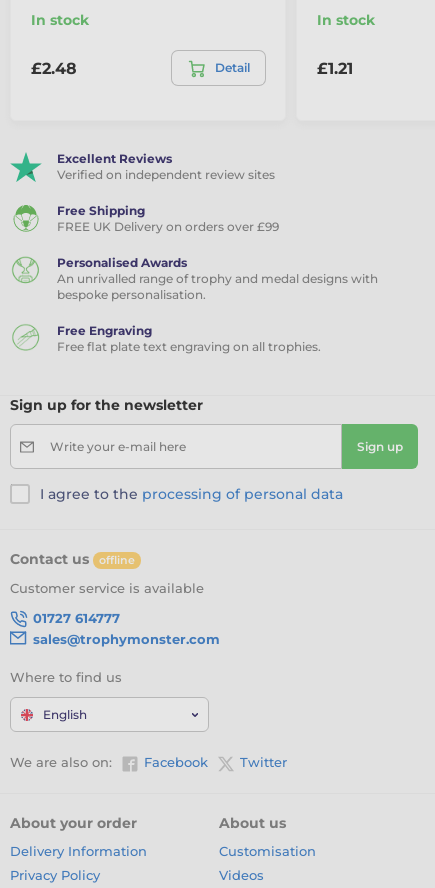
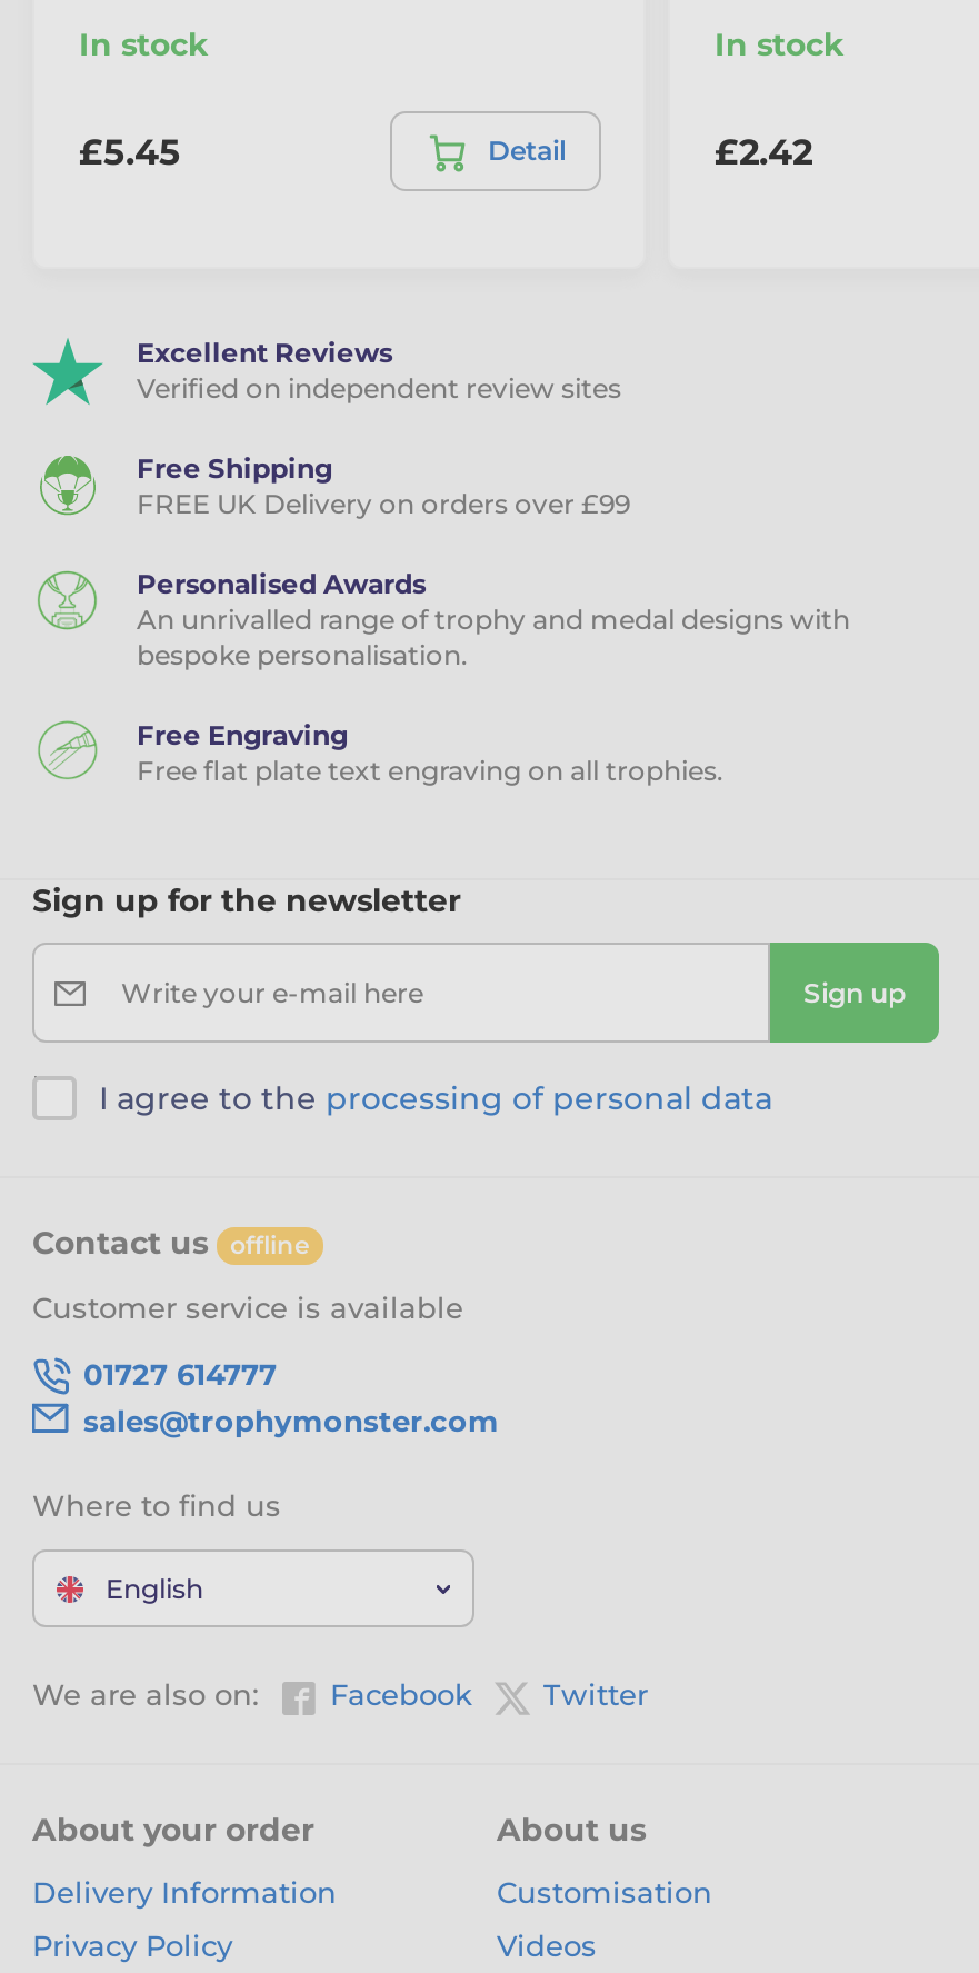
- £2.48
+ £5.45

- £1.21
+ £2.42
